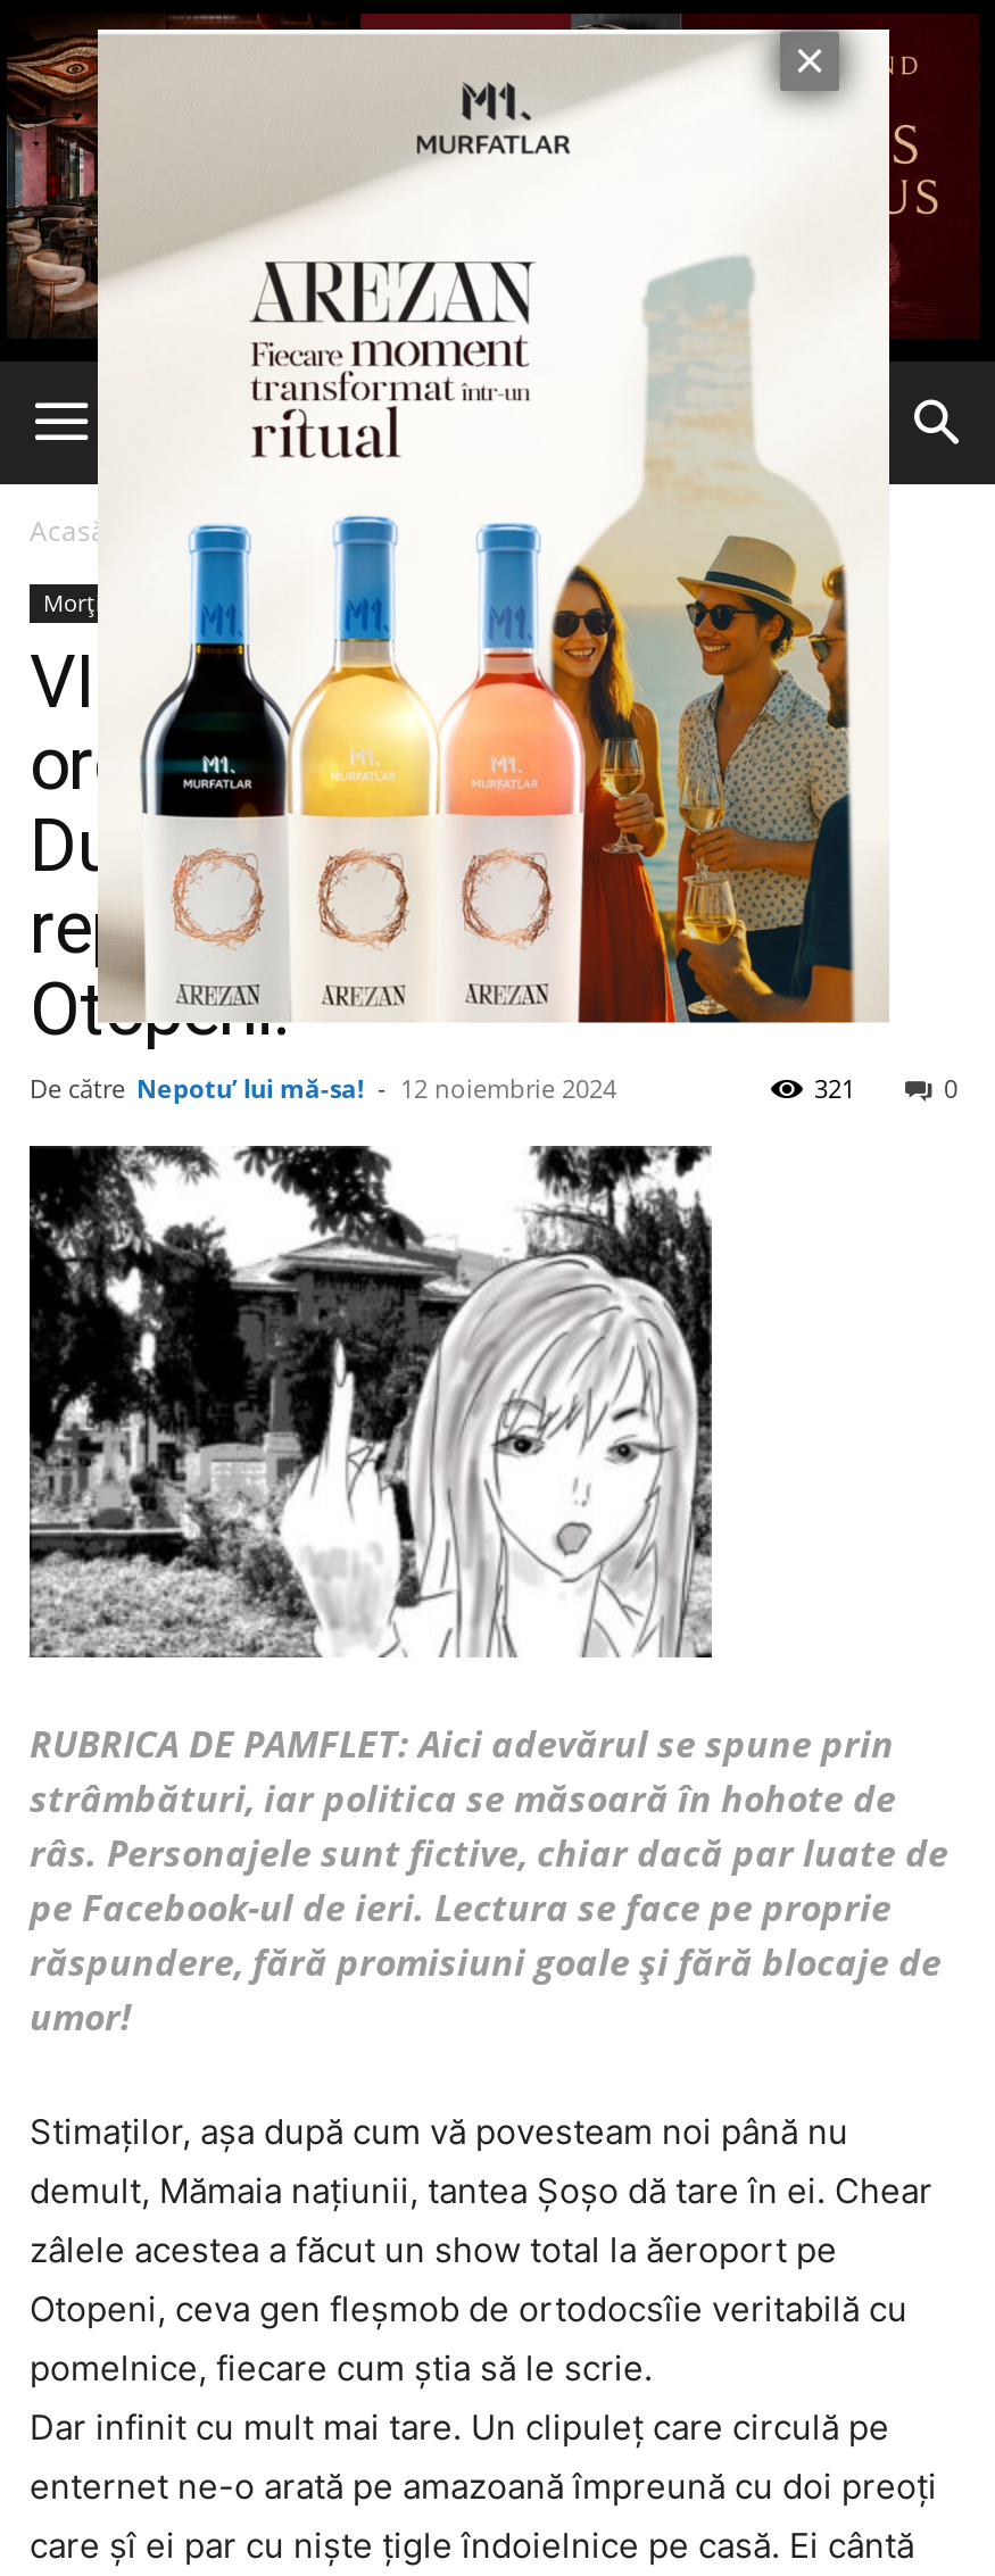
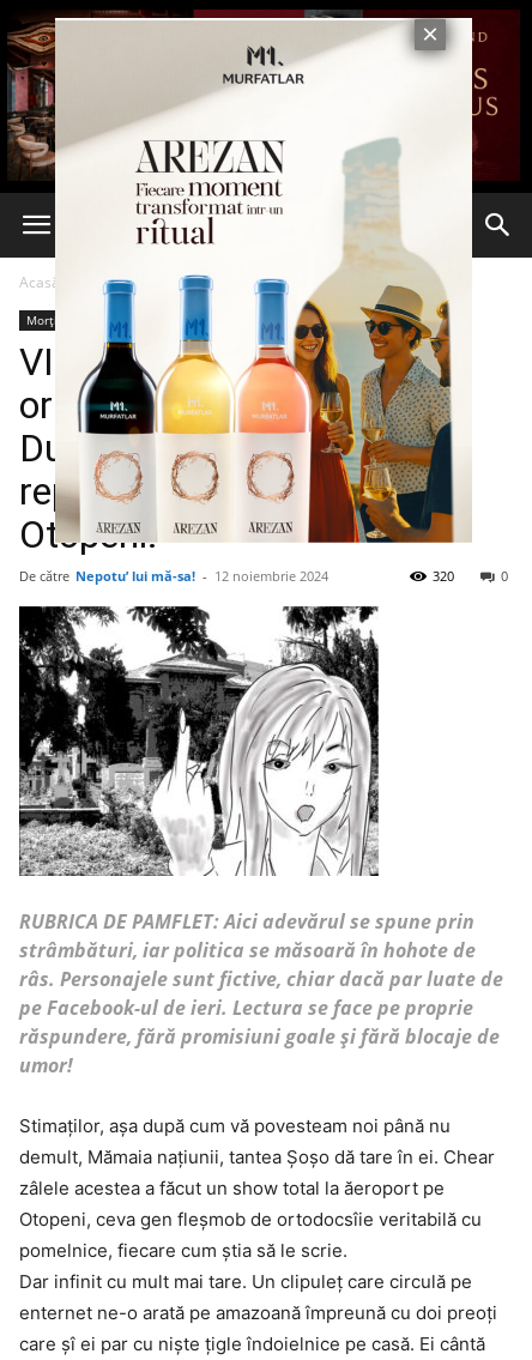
- 321
+ 320
